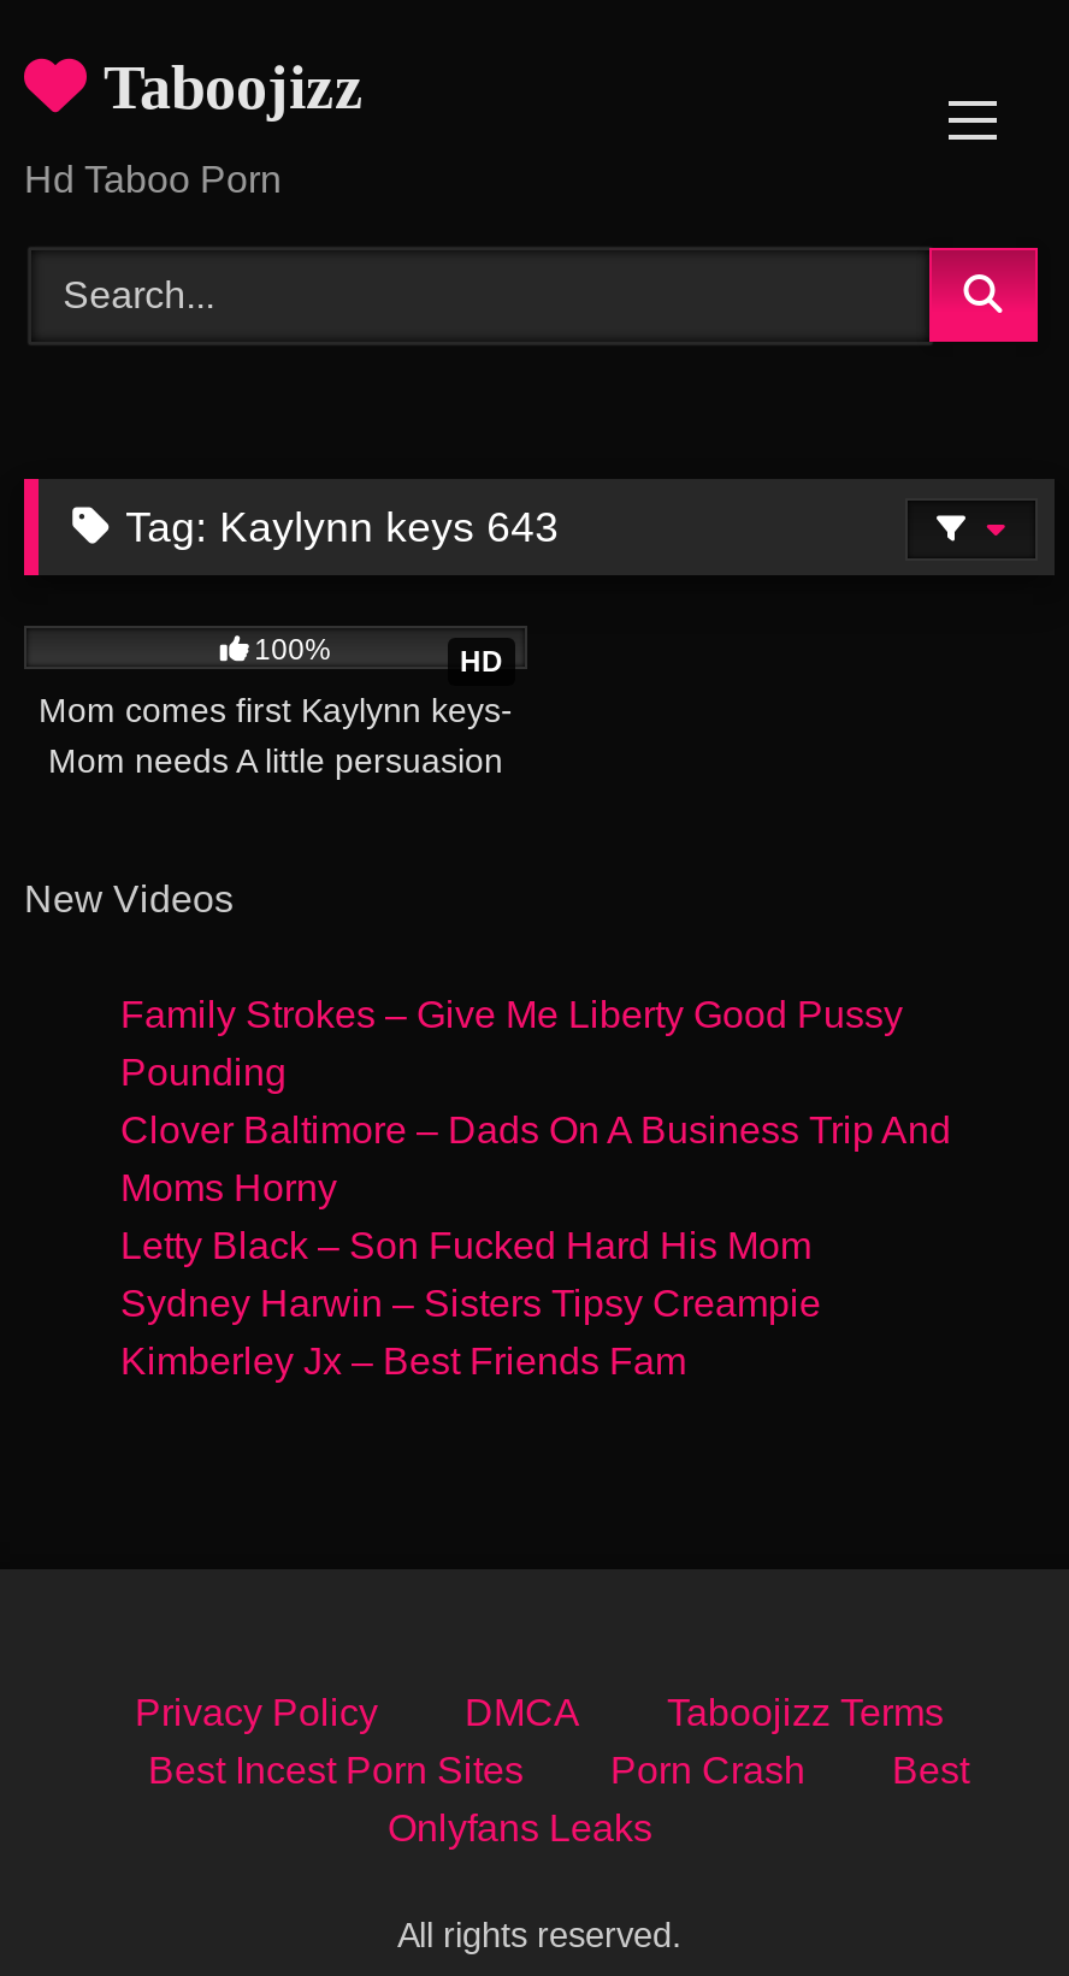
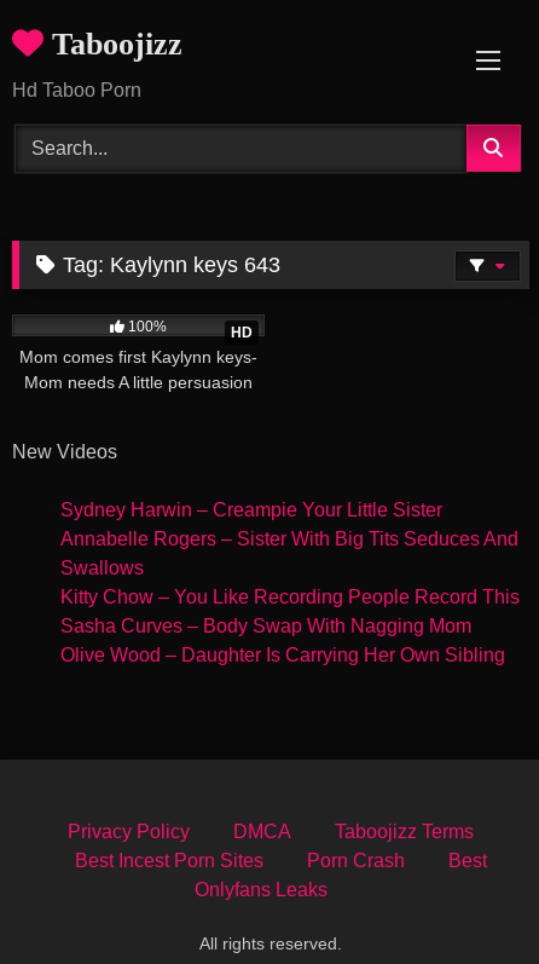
- Family Strokes – Give Me Liberty Good Pussy
- Pounding
- Clover Baltimore – Dads On A Business Trip And
- Moms Horny
- Letty Black – Son Fucked Hard His Mom
- Sydney Harwin – Sisters Tipsy Creampie
- Kimberley Jx – Best Friends Fam
+ Sydney Harwin – Creampie Your Little Sister
+ Annabelle Rogers – Sister With Big Tits Seduces And
+ Swallows
+ Kitty Chow – You Like Recording People Record This
+ Sasha Curves – Body Swap With Nagging Mom
+ Olive Wood – Daughter Is Carrying Her Own Sibling
